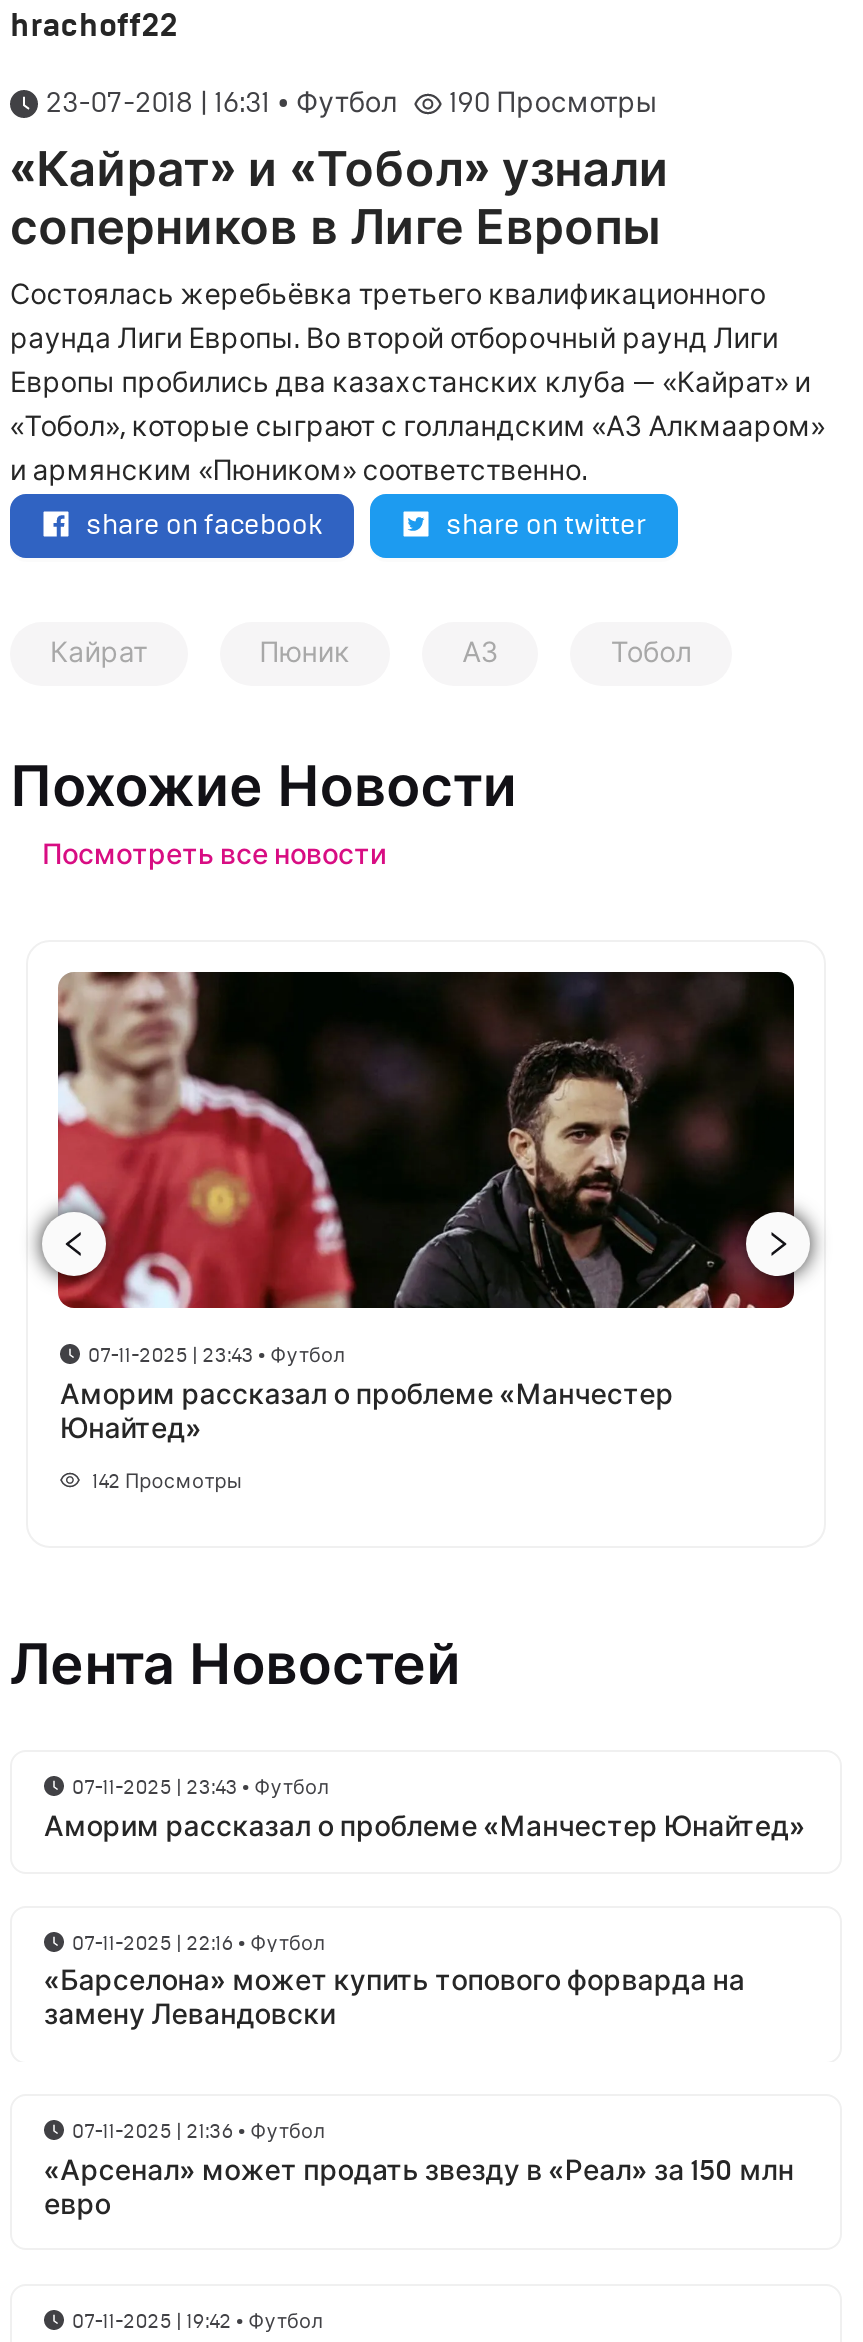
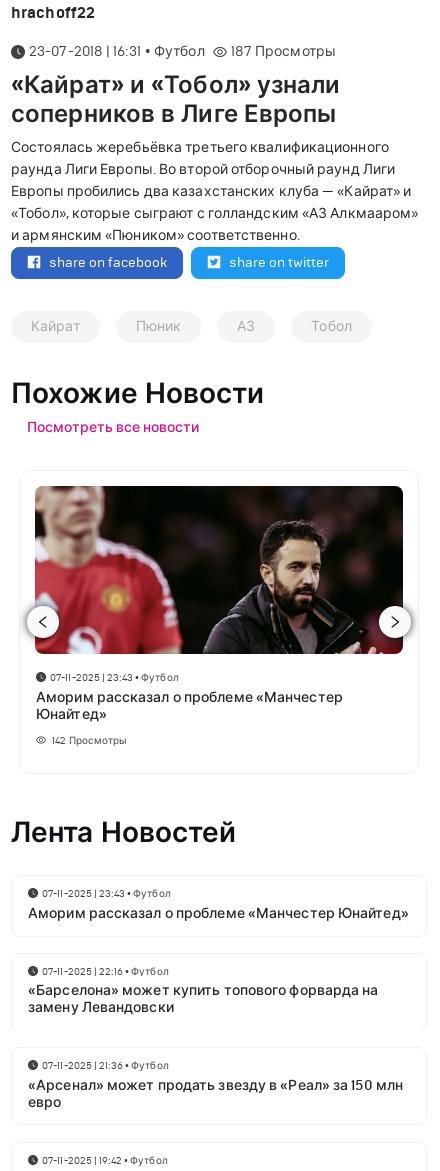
- 190 Просмотры
+ 187 Просмотры
